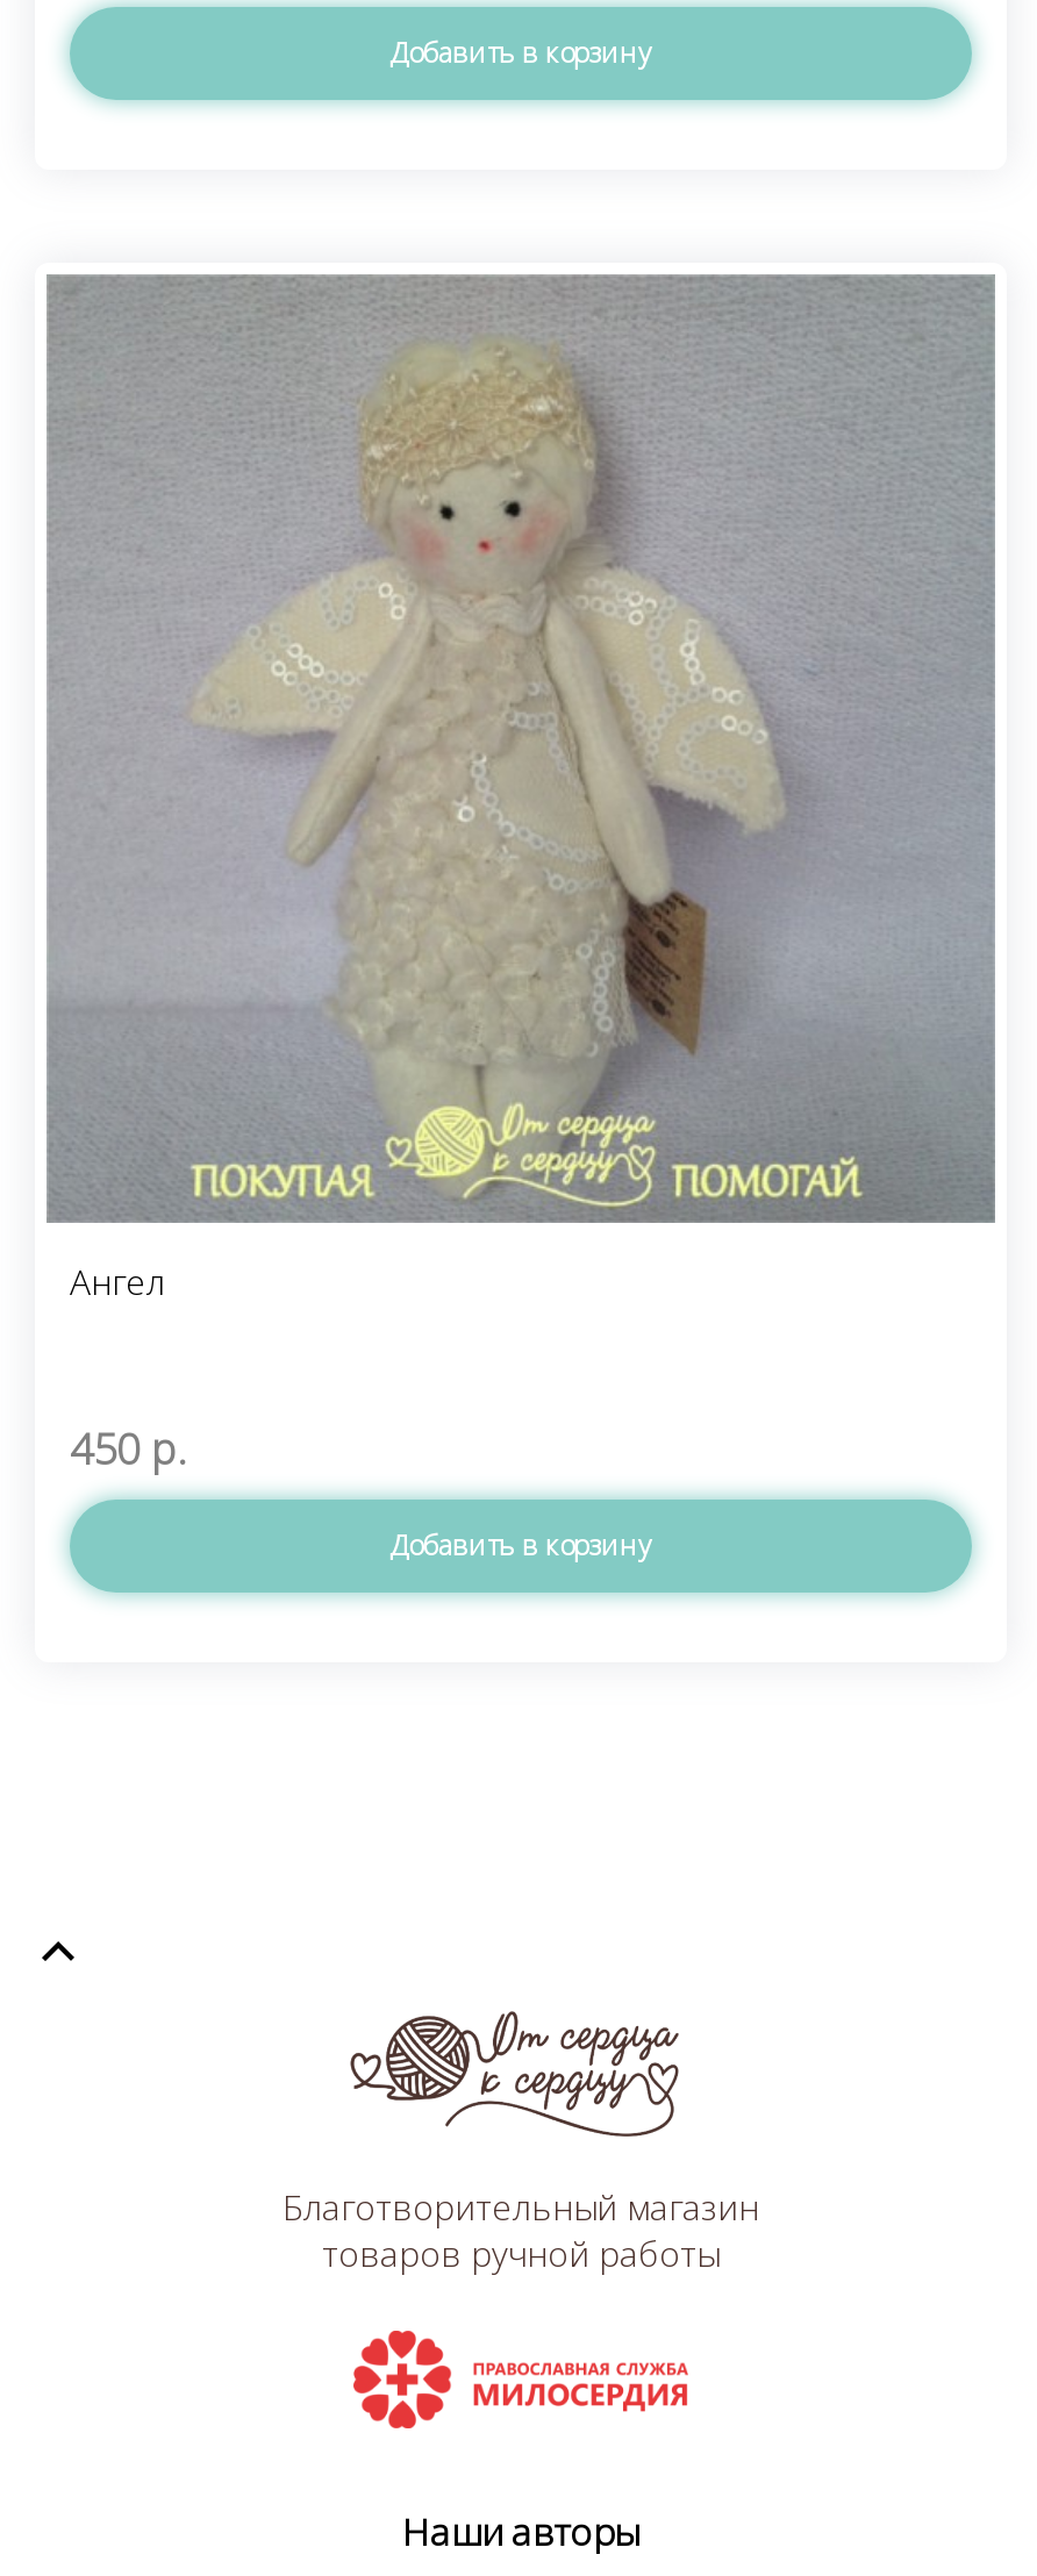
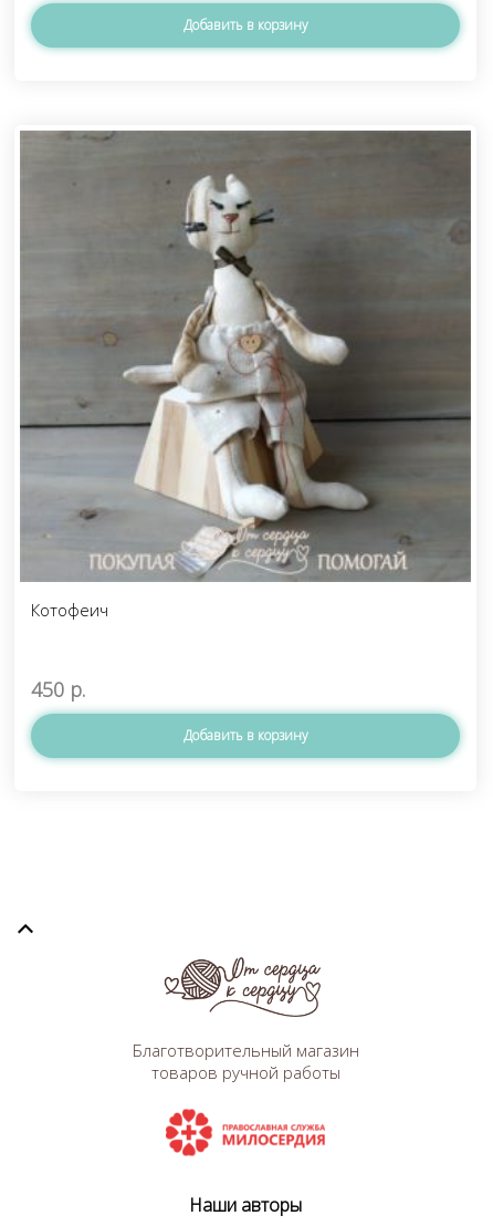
- [image]
- Ангел
+ [image]
+ Котофеич
